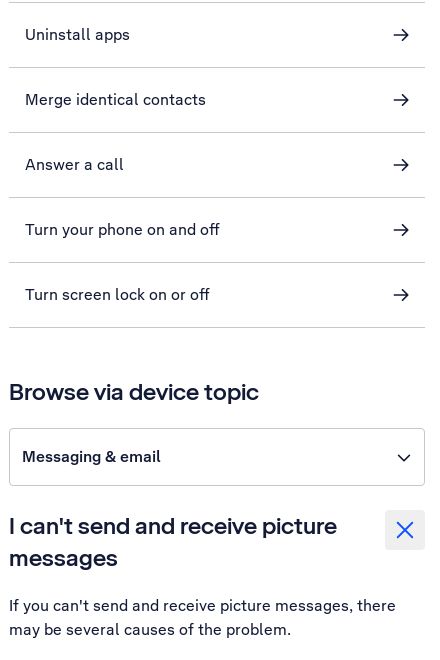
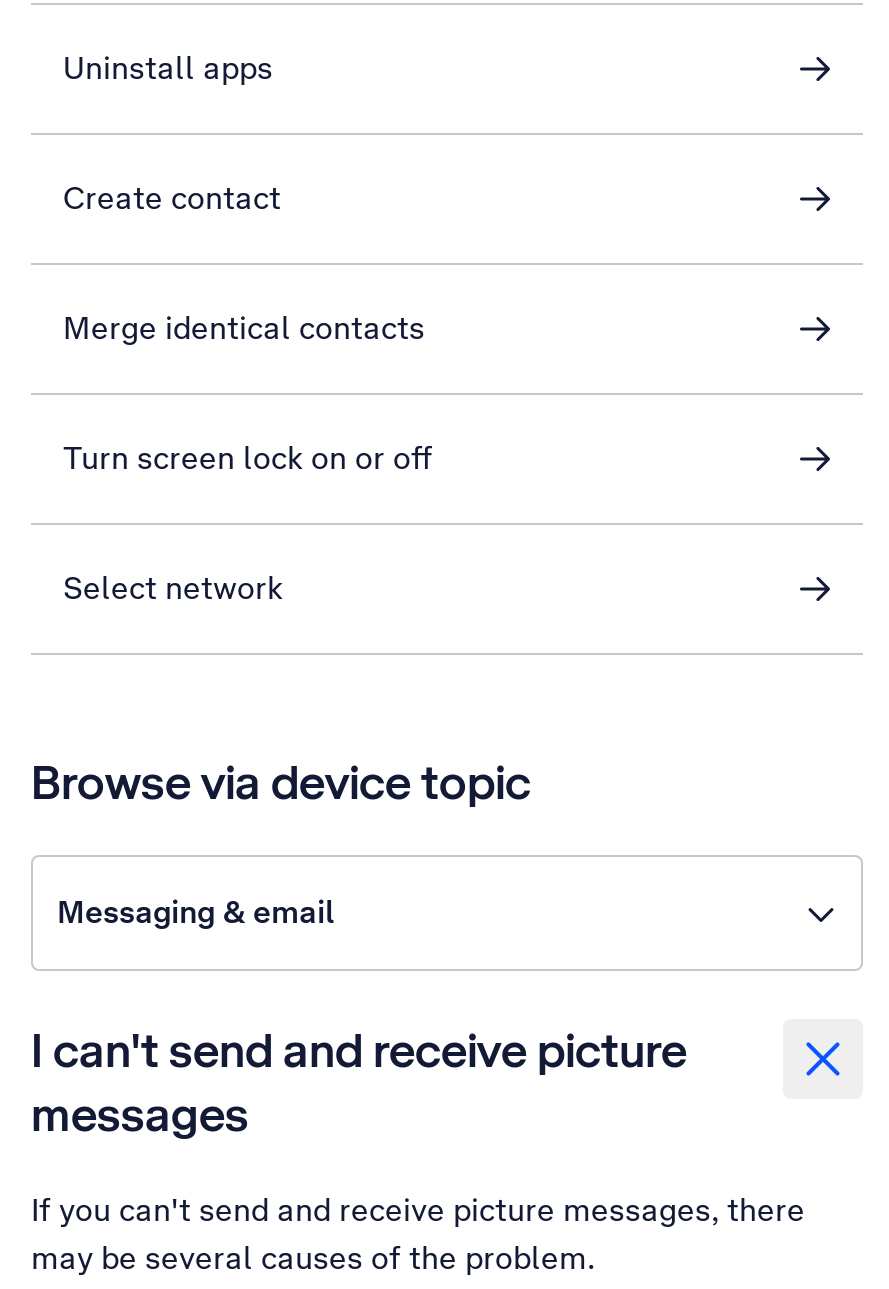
+ Create contact

moved down: Merge identical contacts

- Answer a call
- Turn your phone on and off

moved up: Turn screen lock on or off

+ Select network
